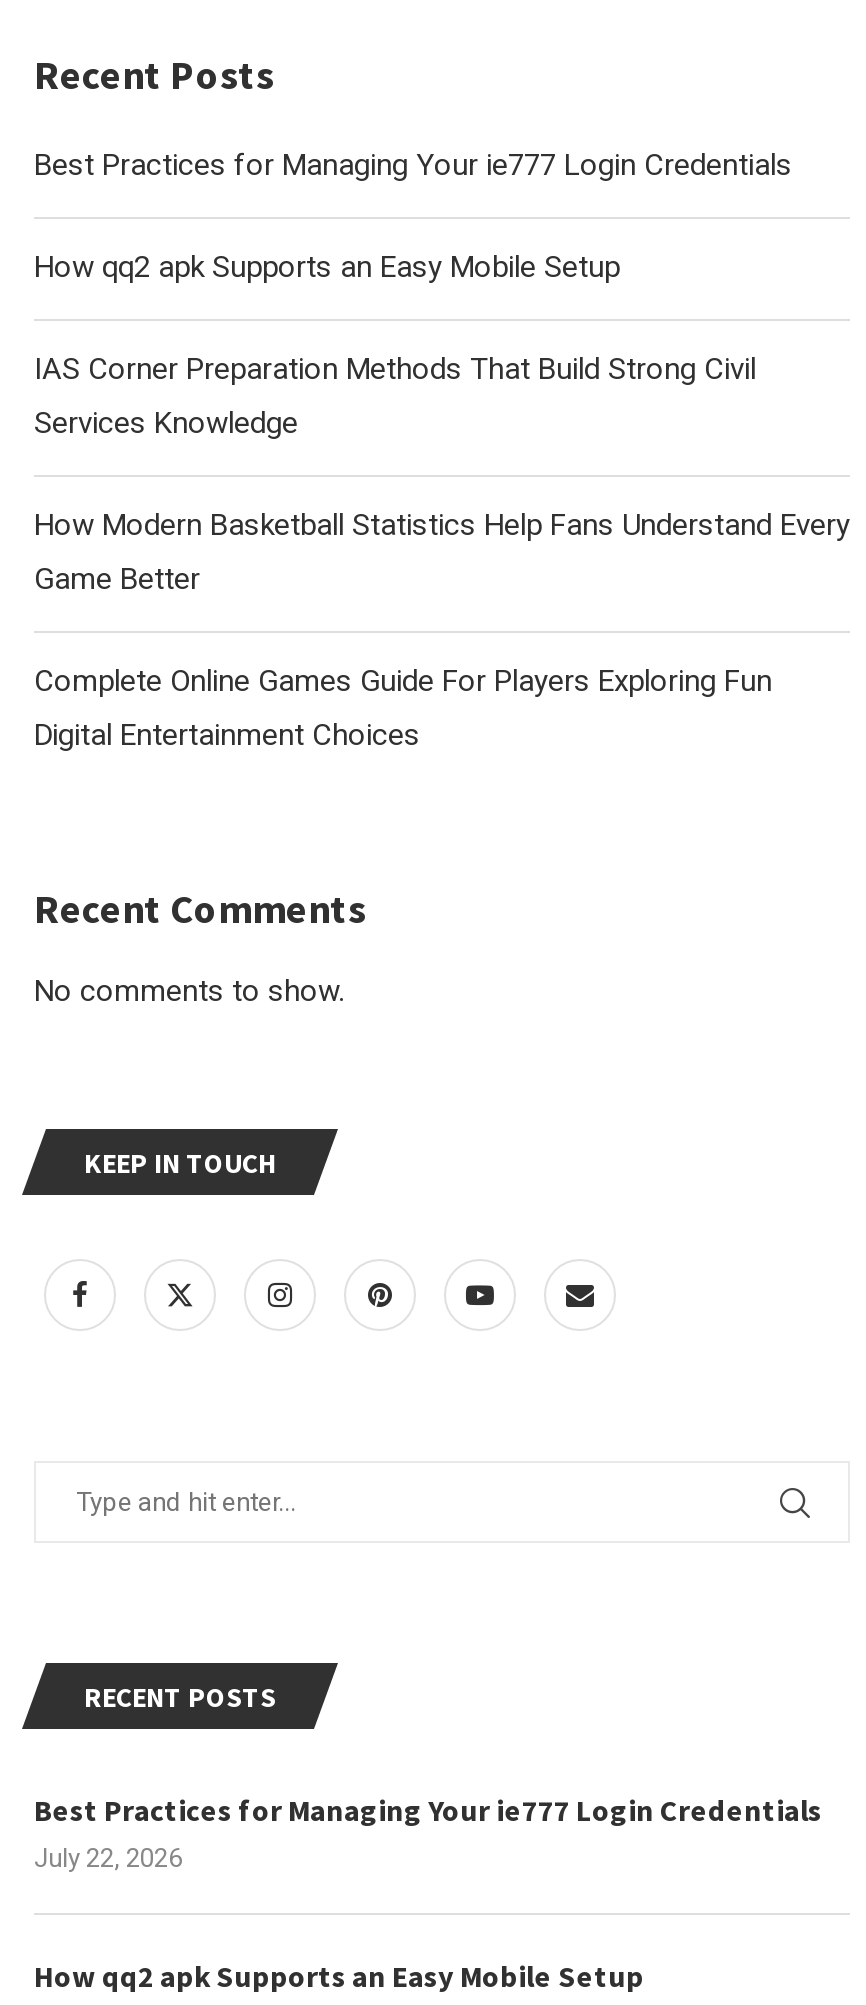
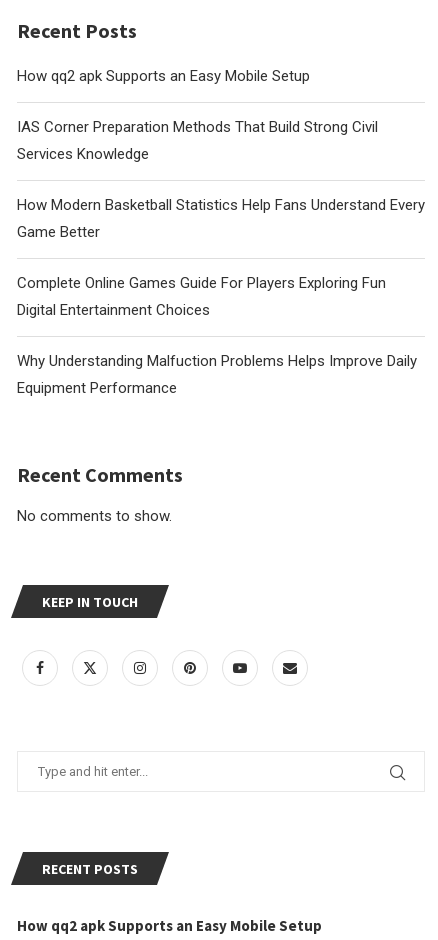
- Best Practices for Managing Your ie777 Login Credentials

+ Why Understanding Malfuction Problems Helps Improve Daily
+ Equipment Performance

moved down: Recent Comments | No comments to show. | KEEP IN TOUCH | RECENT POSTS

- Best Practices for Managing Your ie777 Login Credentials
- July 22, 2026
